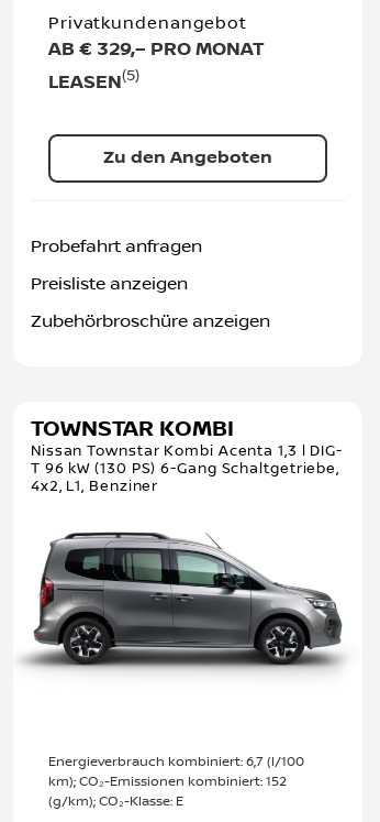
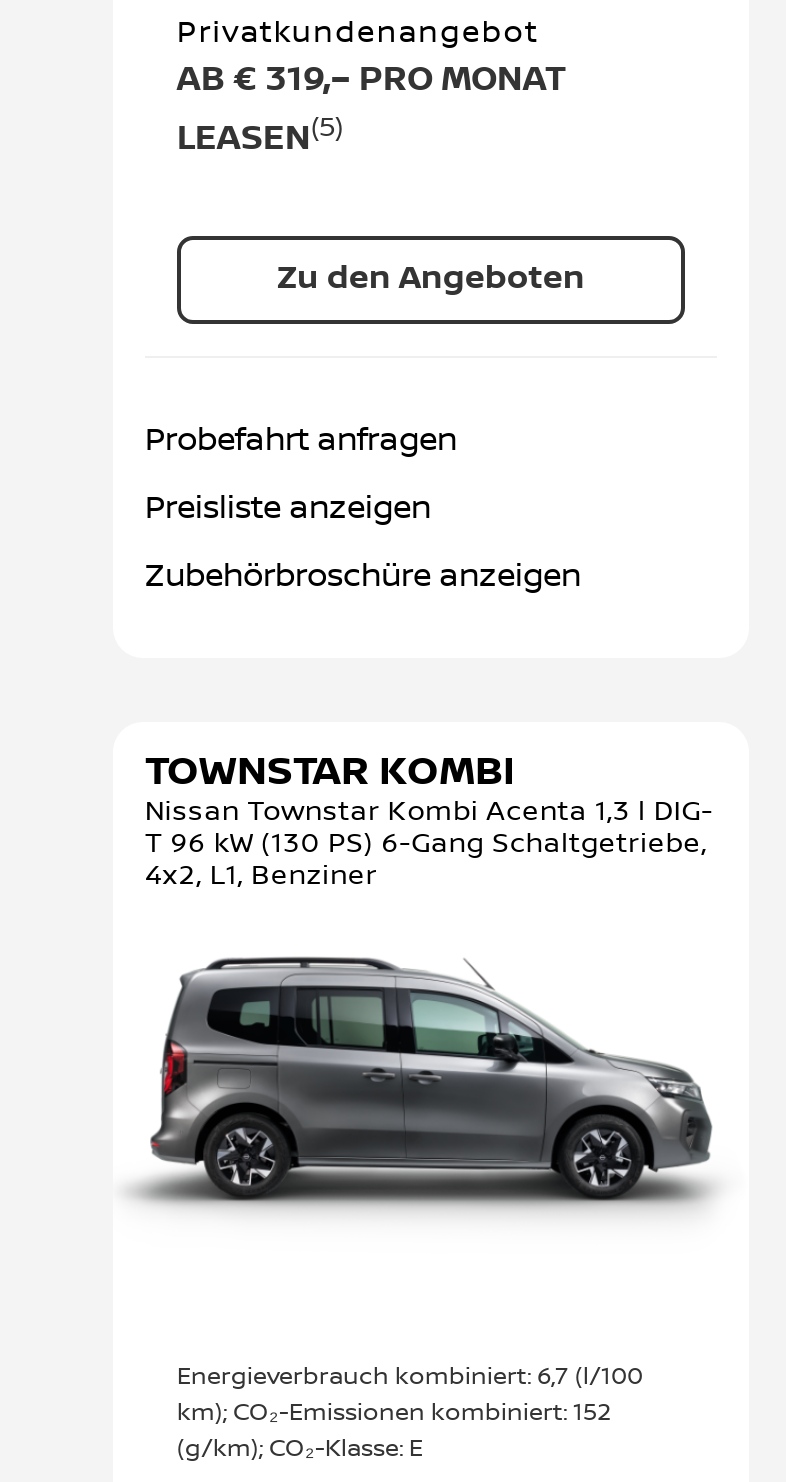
- AB € 329,– PRO MONAT
+ AB € 319,– PRO MONAT
